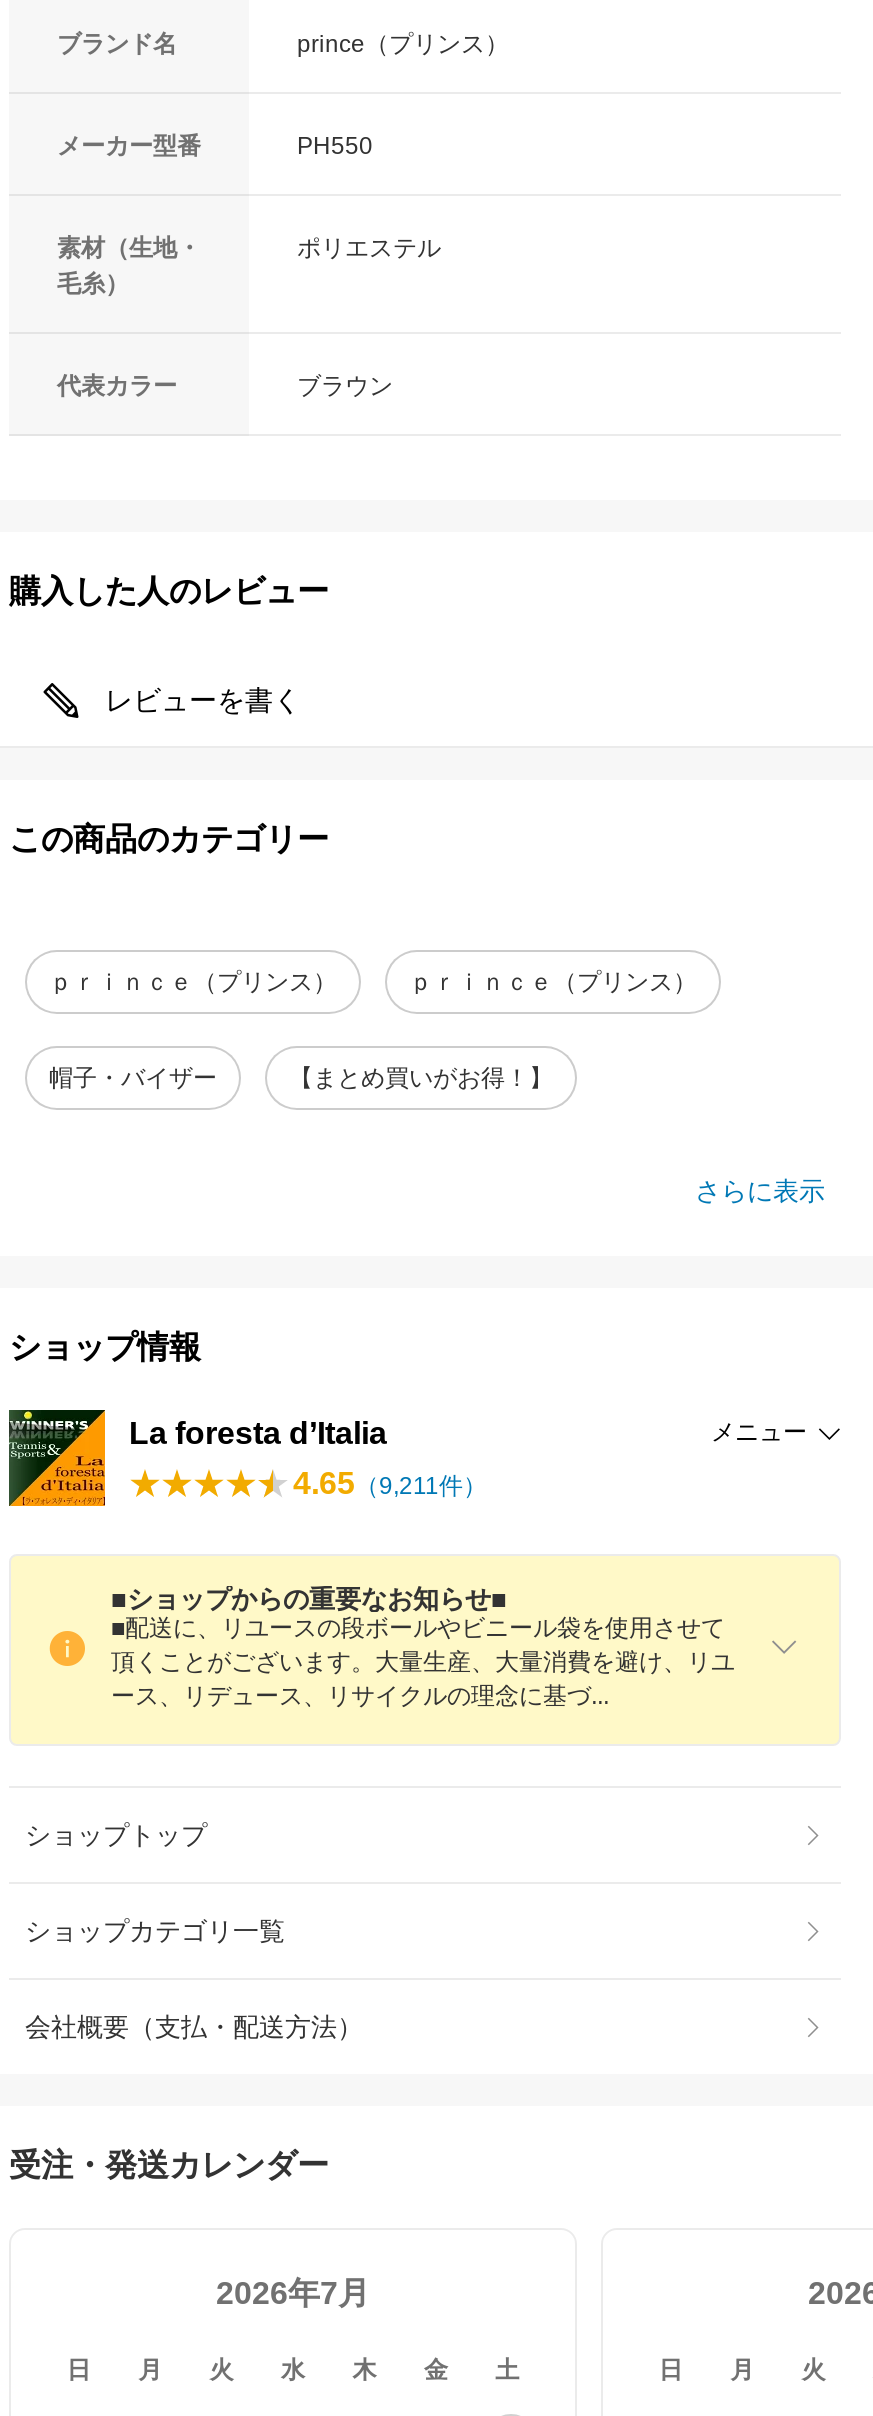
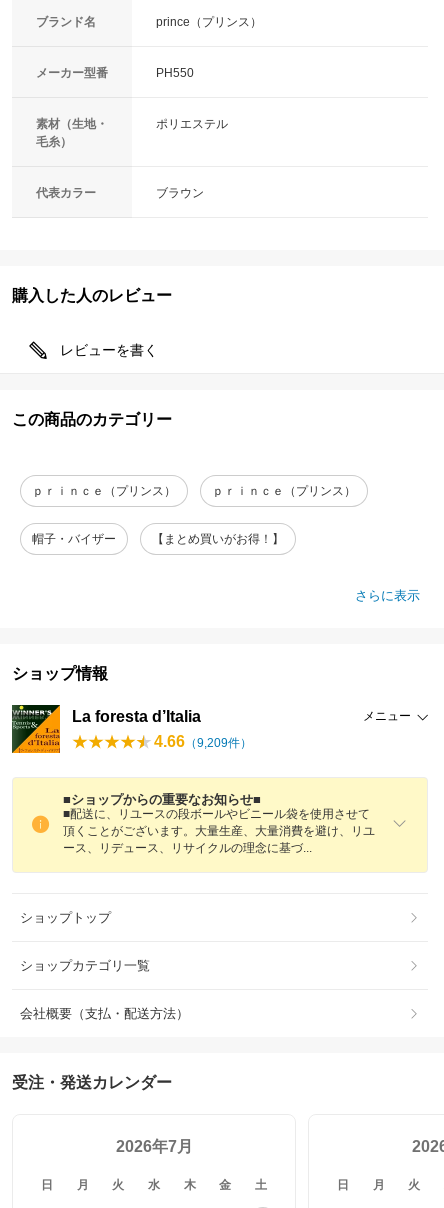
- 4.65（9,211件）
+ 4.66（9,209件）
